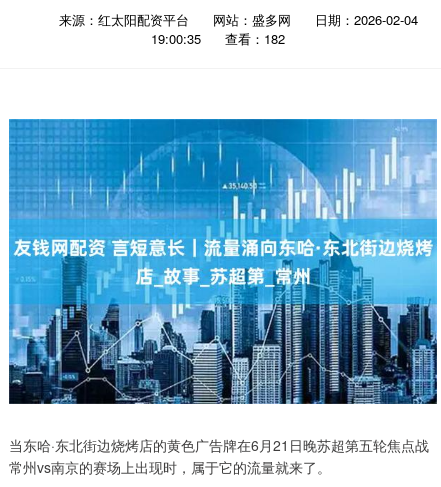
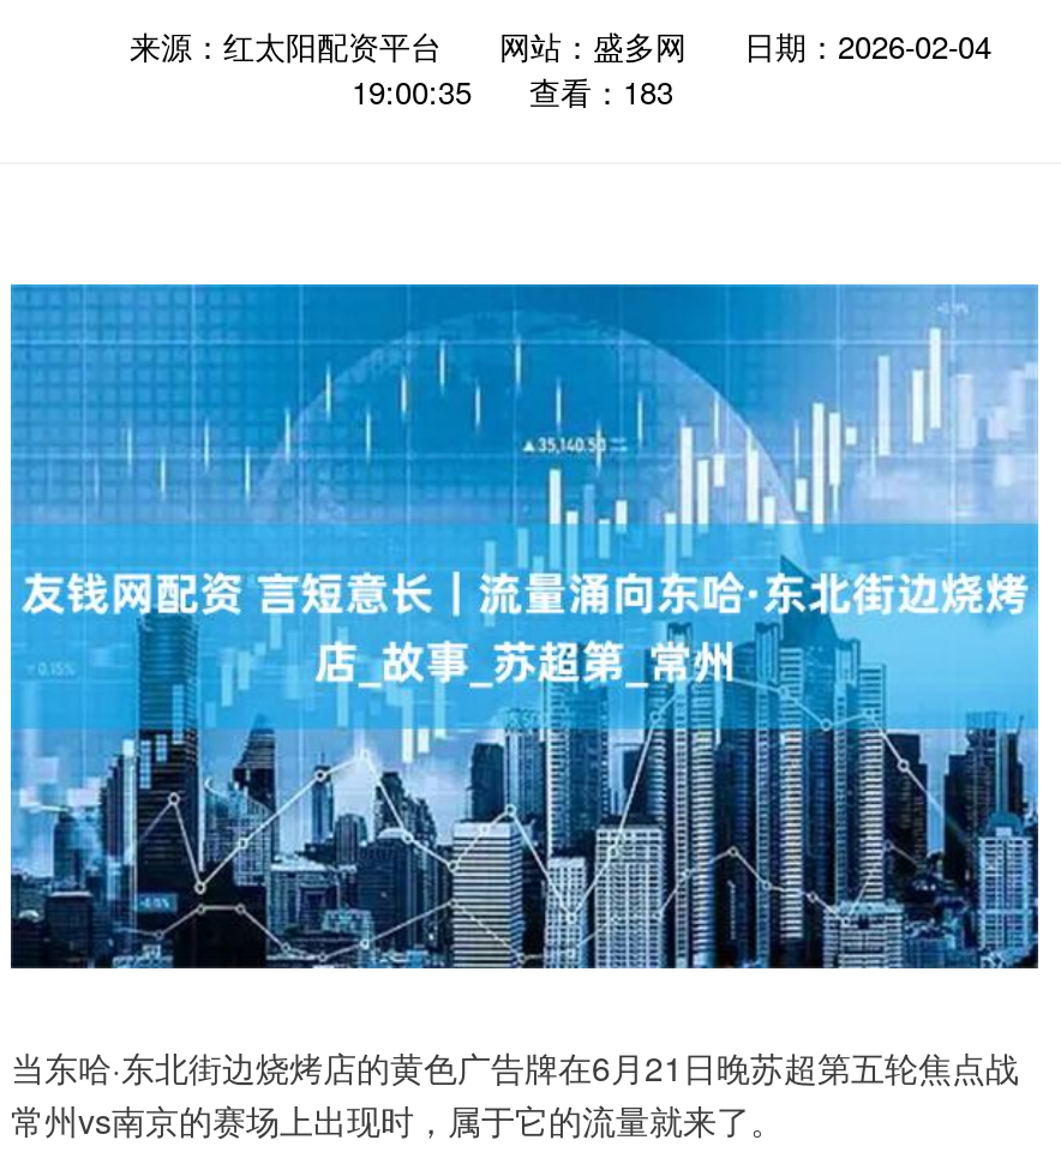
- 19:00:35 查看：182
+ 19:00:35 查看：183
